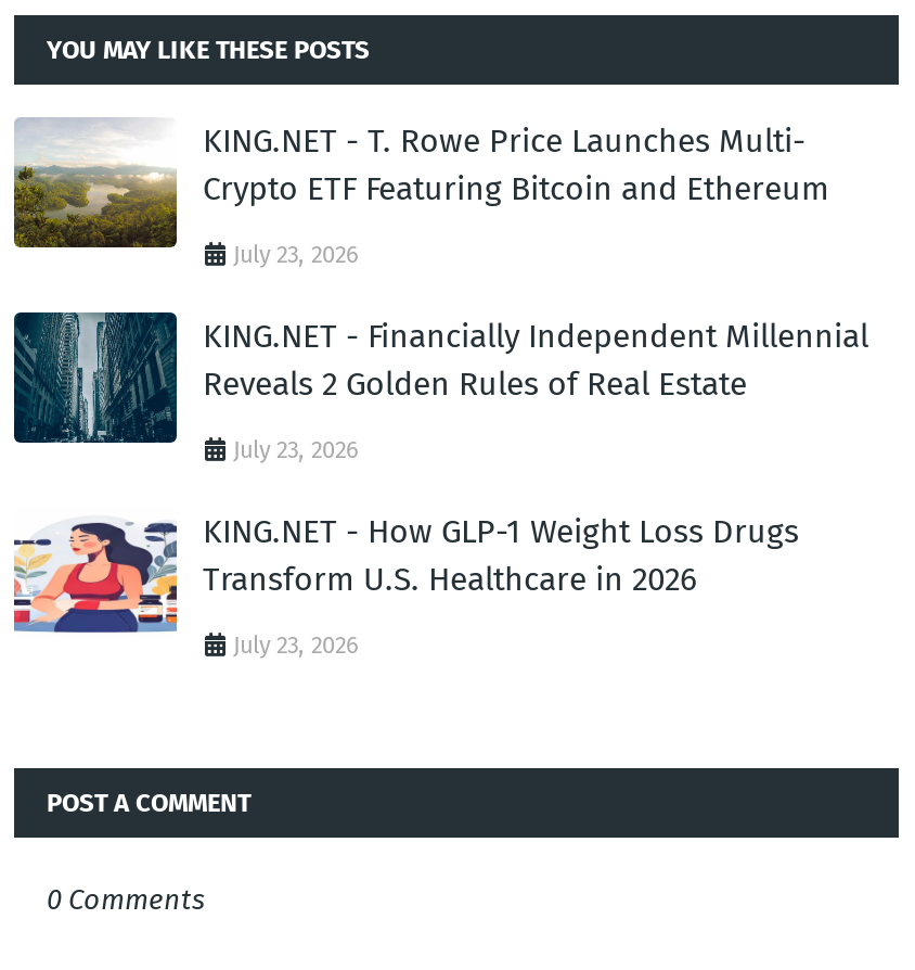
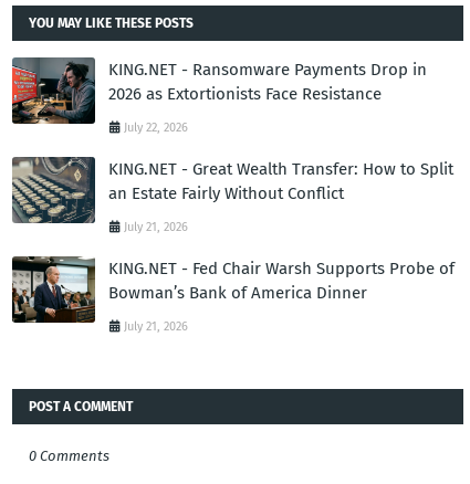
- [image]
- KING.NET - T. Rowe Price Launches Multi-
- Crypto ETF Featuring Bitcoin and Ethereum
+ [image]
+ KING.NET - Ransomware Payments Drop in
+ 2026 as Extortionists Face Resistance

- July 23, 2026
+ July 22, 2026

- [image]
- KING.NET - Financially Independent Millennial
- Reveals 2 Golden Rules of Real Estate
+ [image]
+ KING.NET - Great Wealth Transfer: How to Split
+ an Estate Fairly Without Conflict

- July 23, 2026
+ July 21, 2026

- [image]
- KING.NET - How GLP-1 Weight Loss Drugs
- Transform U.S. Healthcare in 2026
+ [image]
+ KING.NET - Fed Chair Warsh Supports Probe of
+ Bowman’s Bank of America Dinner

- July 23, 2026
+ July 21, 2026
